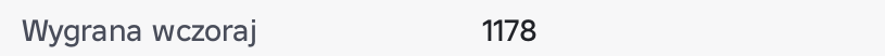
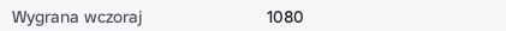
- 1178
+ 1080
